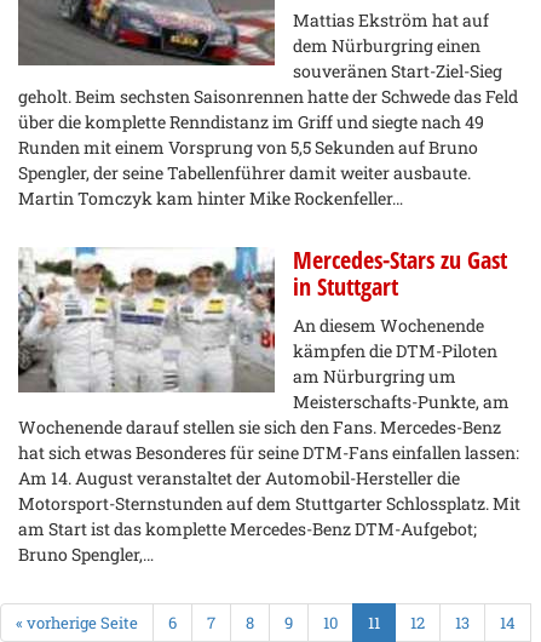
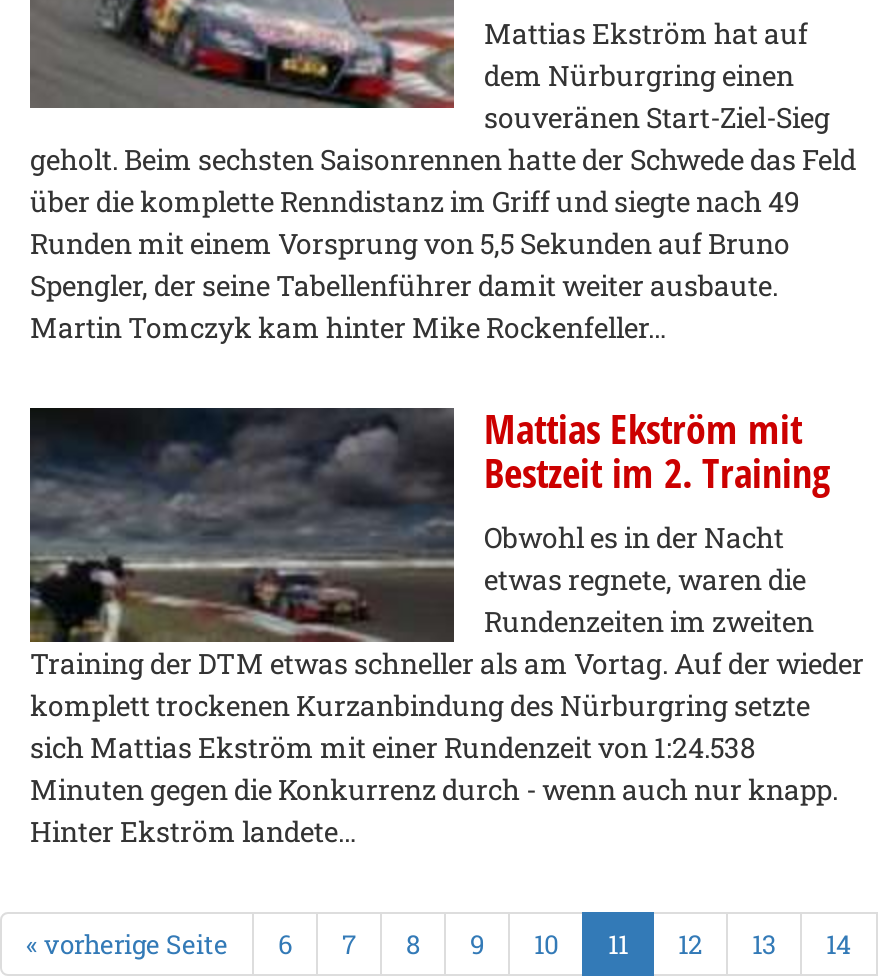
- [image]
- Mercedes-Stars zu Gast
- in Stuttgart
- An diesem Wochenende
- kämpfen die DTM-Piloten
- am Nürburgring um
- Meisterschafts-Punkte, am
- Wochenende darauf stellen sie sich den Fans. Mercedes-Benz
- hat sich etwas Besonderes für seine DTM-Fans einfallen lassen:
- Am 14. August veranstaltet der Automobil-Hersteller die
- Motorsport-Sternstunden auf dem Stuttgarter Schlossplatz. Mit
- am Start ist das komplette Mercedes-Benz DTM-Aufgebot;
- Bruno Spengler,…
+ [image]
+ Mattias Ekström mit
+ Bestzeit im 2. Training
+ Obwohl es in der Nacht
+ etwas regnete, waren die
+ Rundenzeiten im zweiten
+ Training der DTM etwas schneller als am Vortag. Auf der wieder
+ komplett trockenen Kurzanbindung des Nürburgring setzte
+ sich Mattias Ekström mit einer Rundenzeit von 1:24.538
+ Minuten gegen die Konkurrenz durch - wenn auch nur knapp.
+ Hinter Ekström landete…
